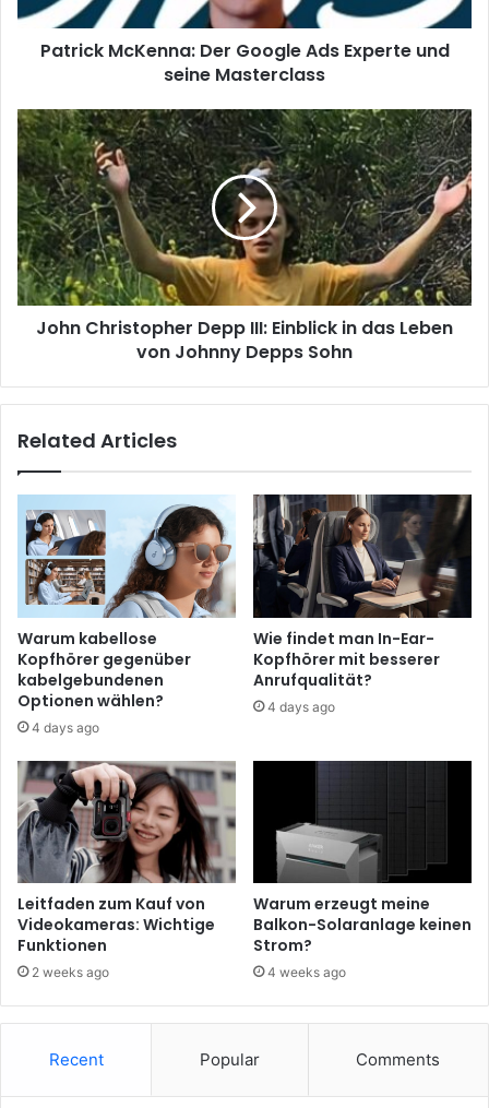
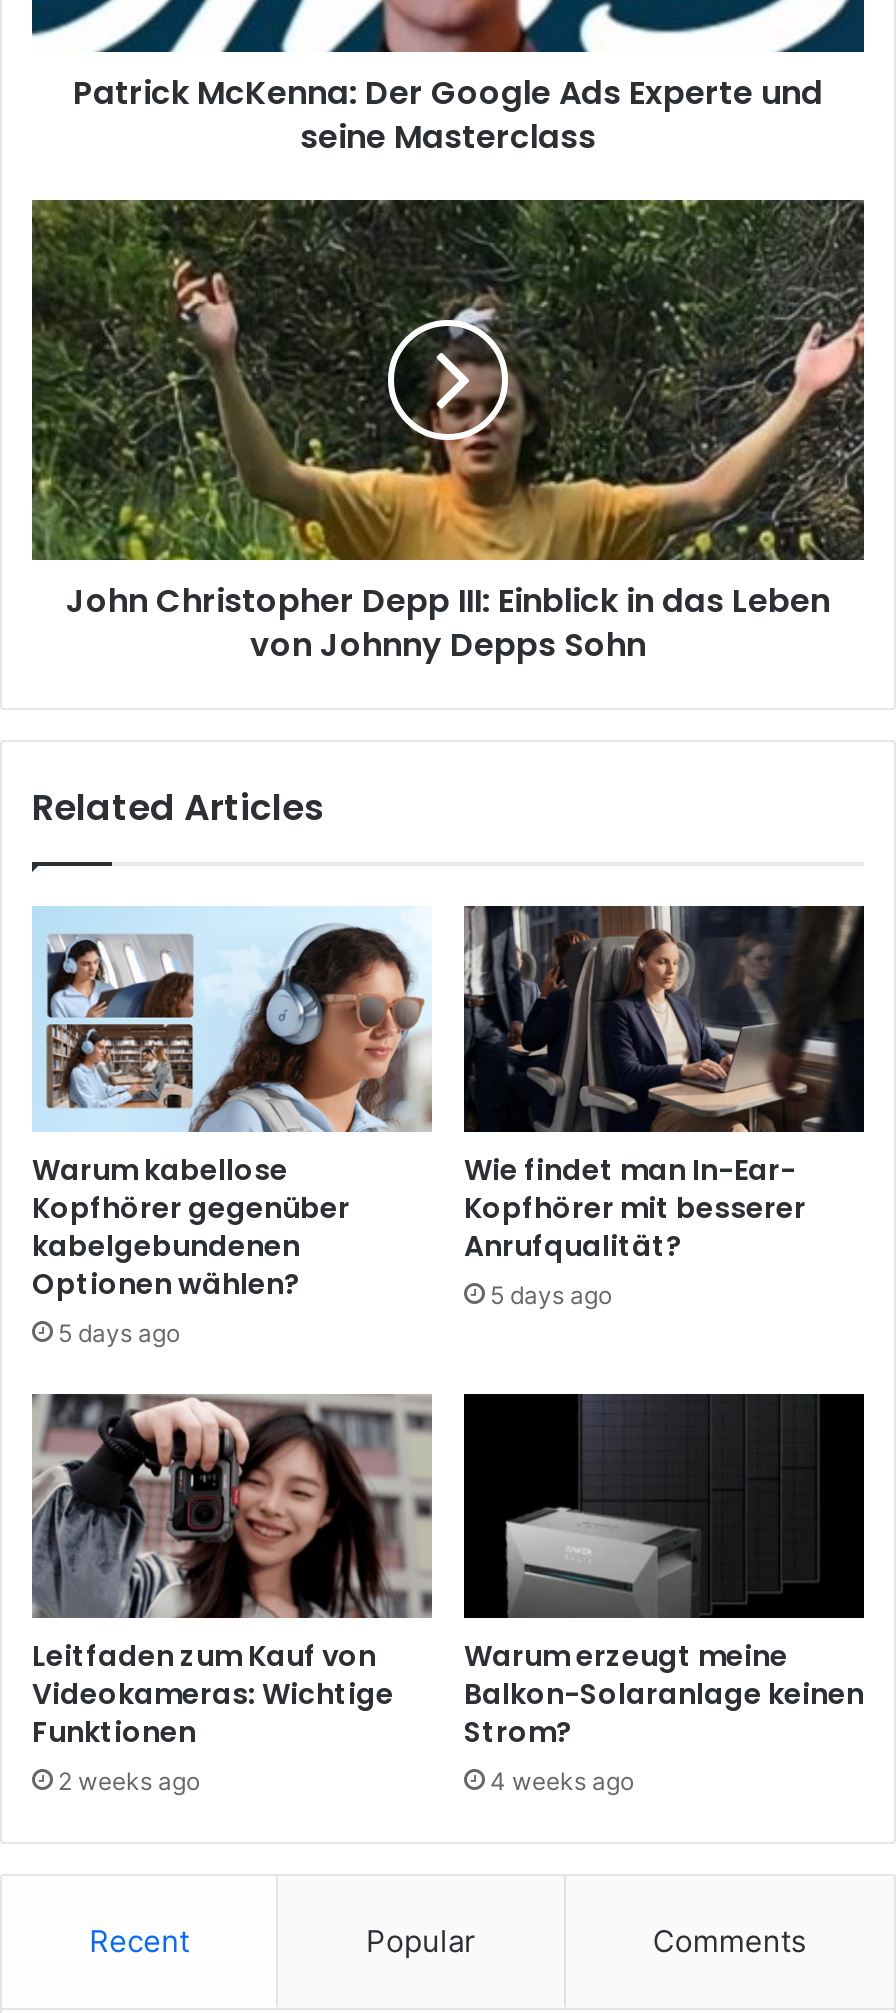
- 4 days ago
+ 5 days ago

- 4 days ago
+ 5 days ago
